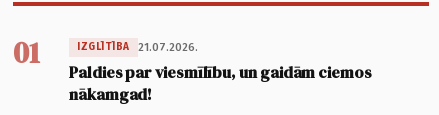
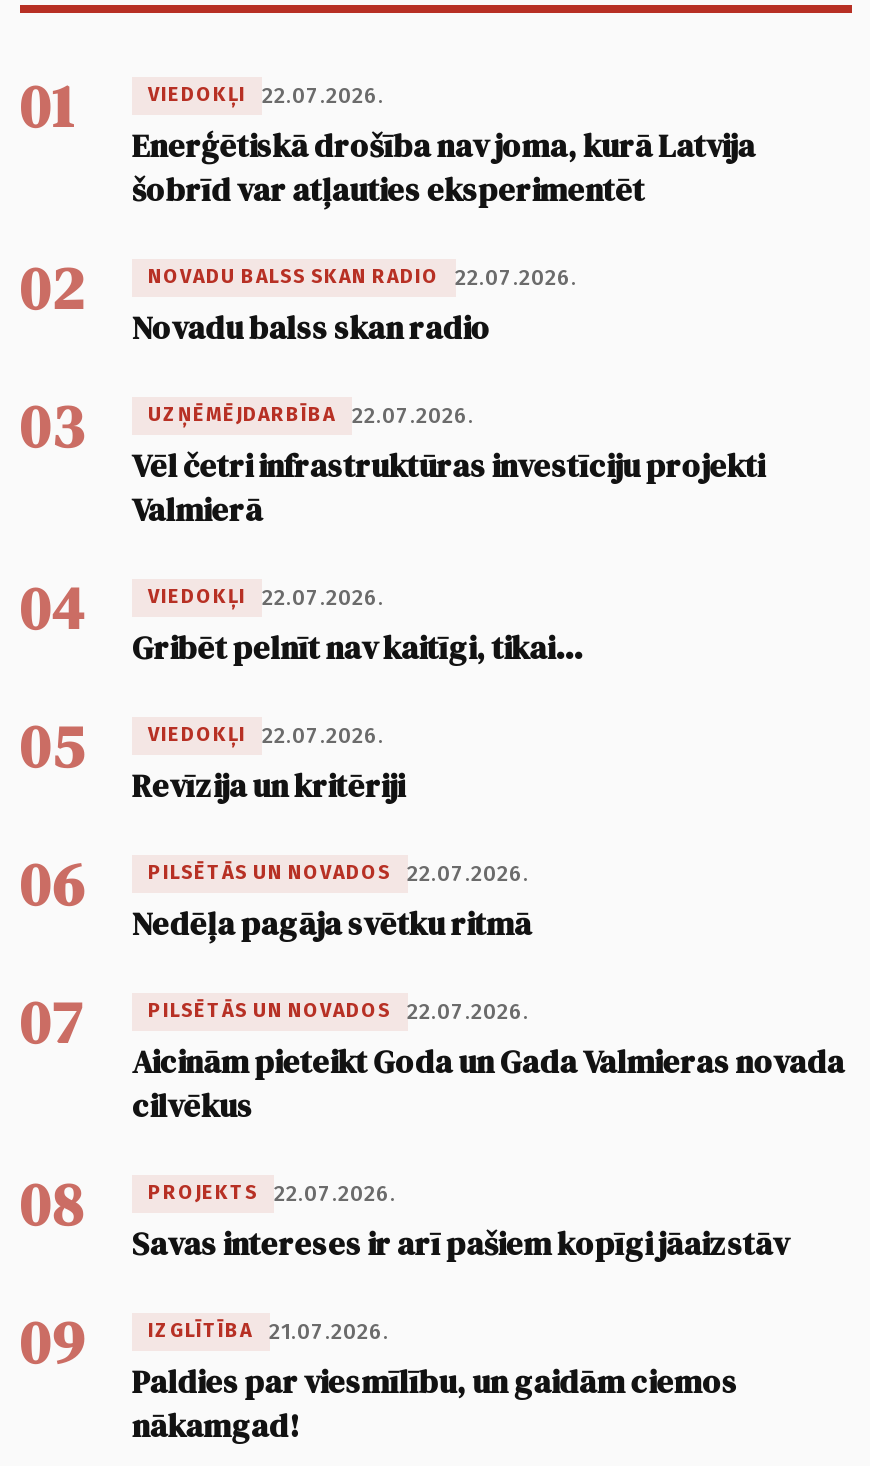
+ VIEDOKĻI
+ 22.07.2026.
+ Enerģētiskā drošība nav joma, kurā Latvija
+ šobrīd var atļauties eksperimentēt
+ 02
+ NOVADU BALSS SKAN RADIO
+ 22.07.2026.
+ Novadu balss skan radio
+ 03
+ UZŅĒMĒJDARBĪBA
+ 22.07.2026.
+ Vēl četri infrastruktūras investīciju projekti
+ Valmierā
+ 04
+ VIEDOKĻI
+ 22.07.2026.
+ Gribēt pelnīt nav kaitīgi, tikai…
+ 05
+ VIEDOKĻI
+ 22.07.2026.
+ Revīzija un kritēriji
+ 06
+ PILSĒTĀS UN NOVADOS
+ 22.07.2026.
+ Nedēļa pagāja svētku ritmā
+ 07
+ PILSĒTĀS UN NOVADOS
+ 22.07.2026.
+ Aicinām pieteikt Goda un Gada Valmieras novada
+ cilvēkus
+ 08
+ PROJEKTS
+ 22.07.2026.
+ Savas intereses ir arī pašiem kopīgi jāaizstāv
+ 09
